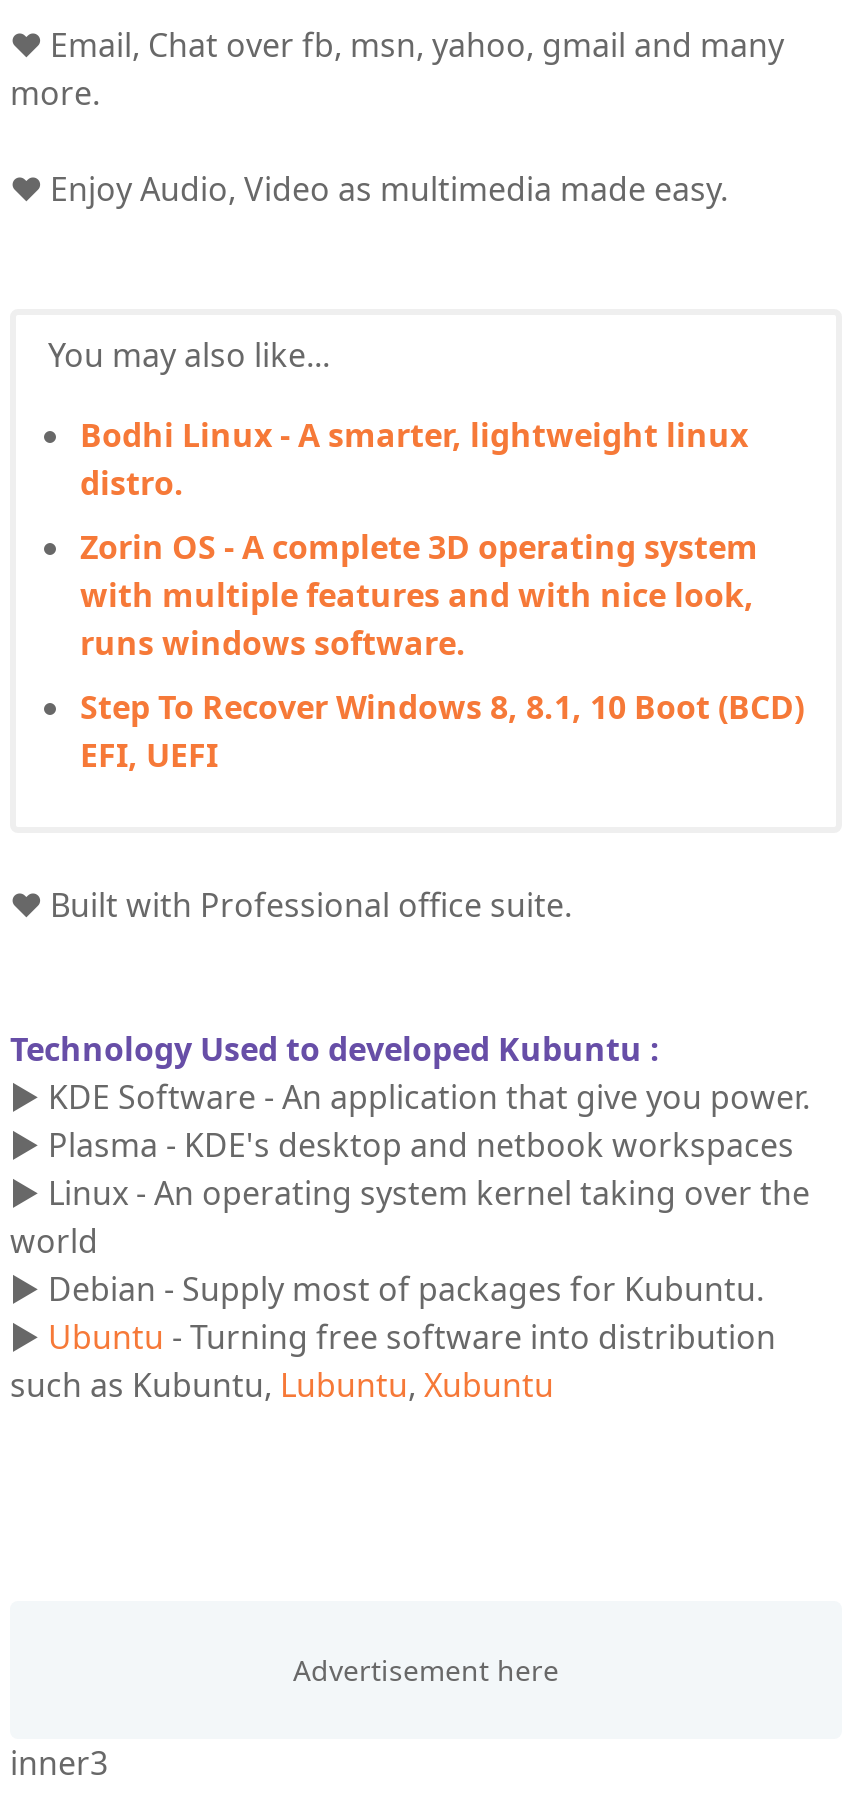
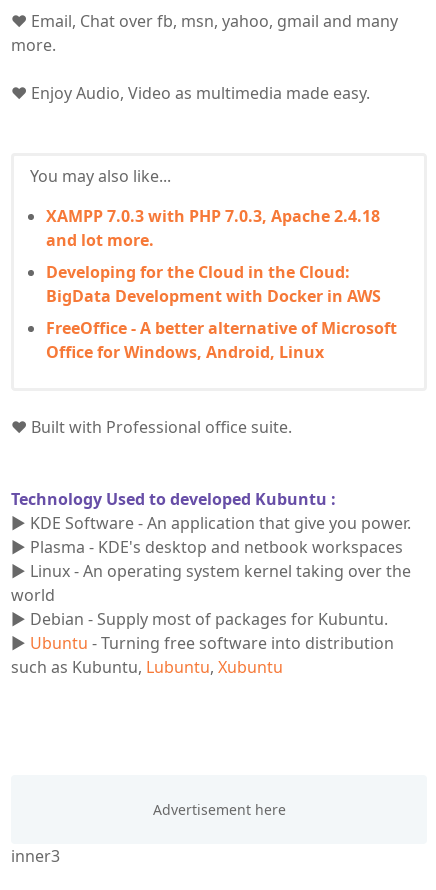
- Bodhi Linux - A smarter, lightweight linux
- distro.
+ XAMPP 7.0.3 with PHP 7.0.3, Apache 2.4.18
+ and lot more.

- Zorin OS - A complete 3D operating system
- with multiple features and with nice look,
- runs windows software.
+ Developing for the Cloud in the Cloud:
+ BigData Development with Docker in AWS

- Step To Recover Windows 8, 8.1, 10 Boot (BCD)
- EFI, UEFI
+ FreeOffice - A better alternative of Microsoft
+ Office for Windows, Android, Linux
